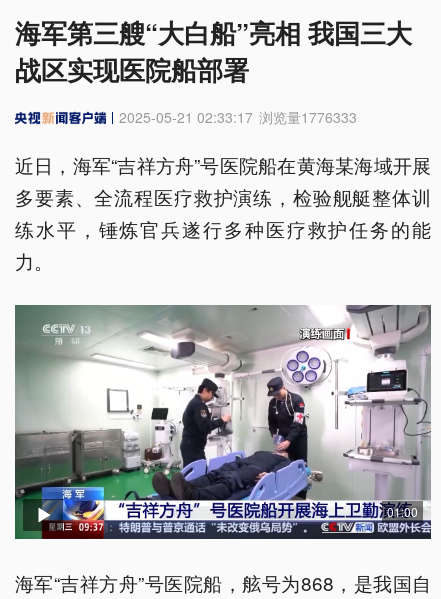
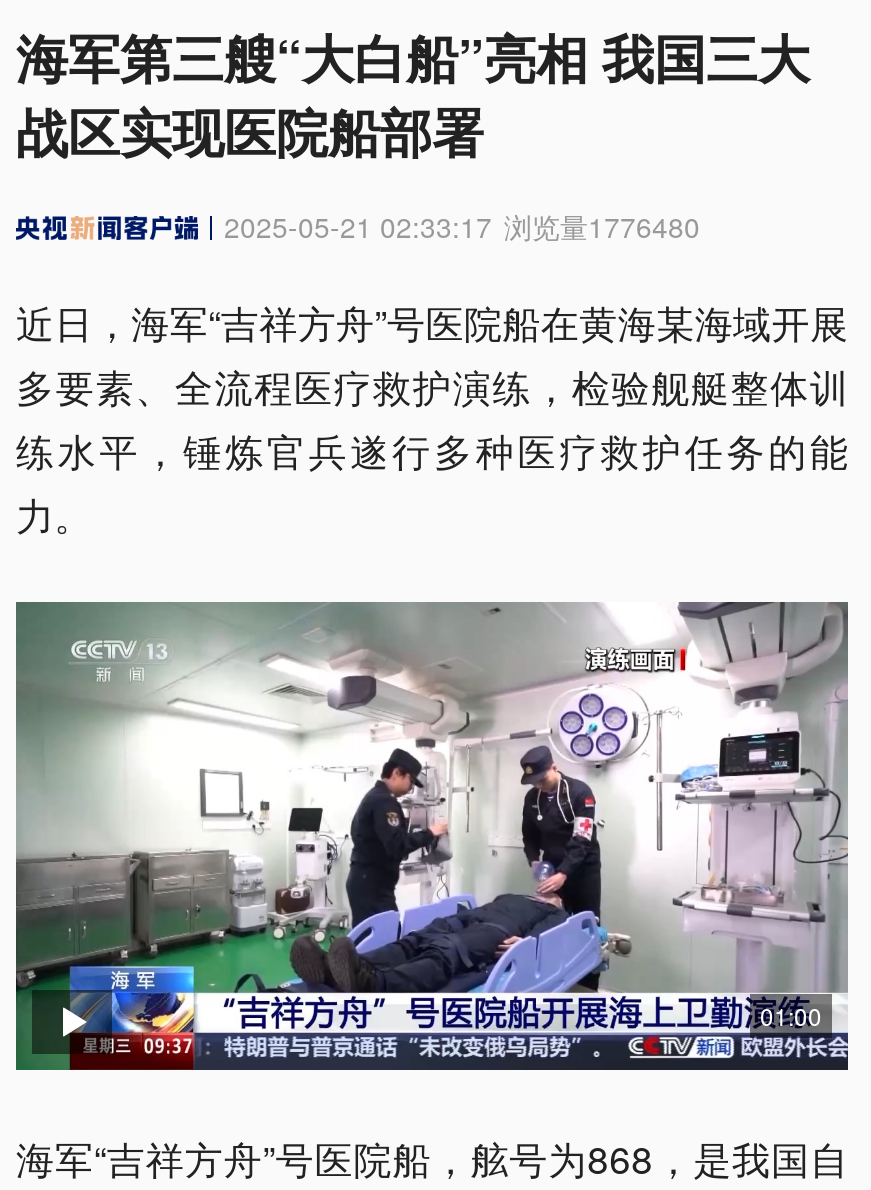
- 2025-05-21 02:33:17 浏览量1776333
+ 2025-05-21 02:33:17 浏览量1776480
